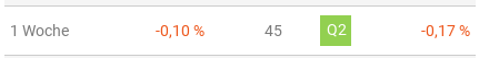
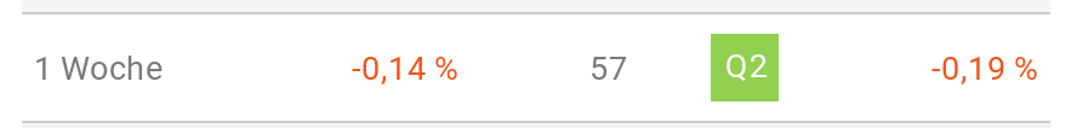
- -0,10 %
+ -0,14 %

- 45
+ 57

- -0,17 %
+ -0,19 %
